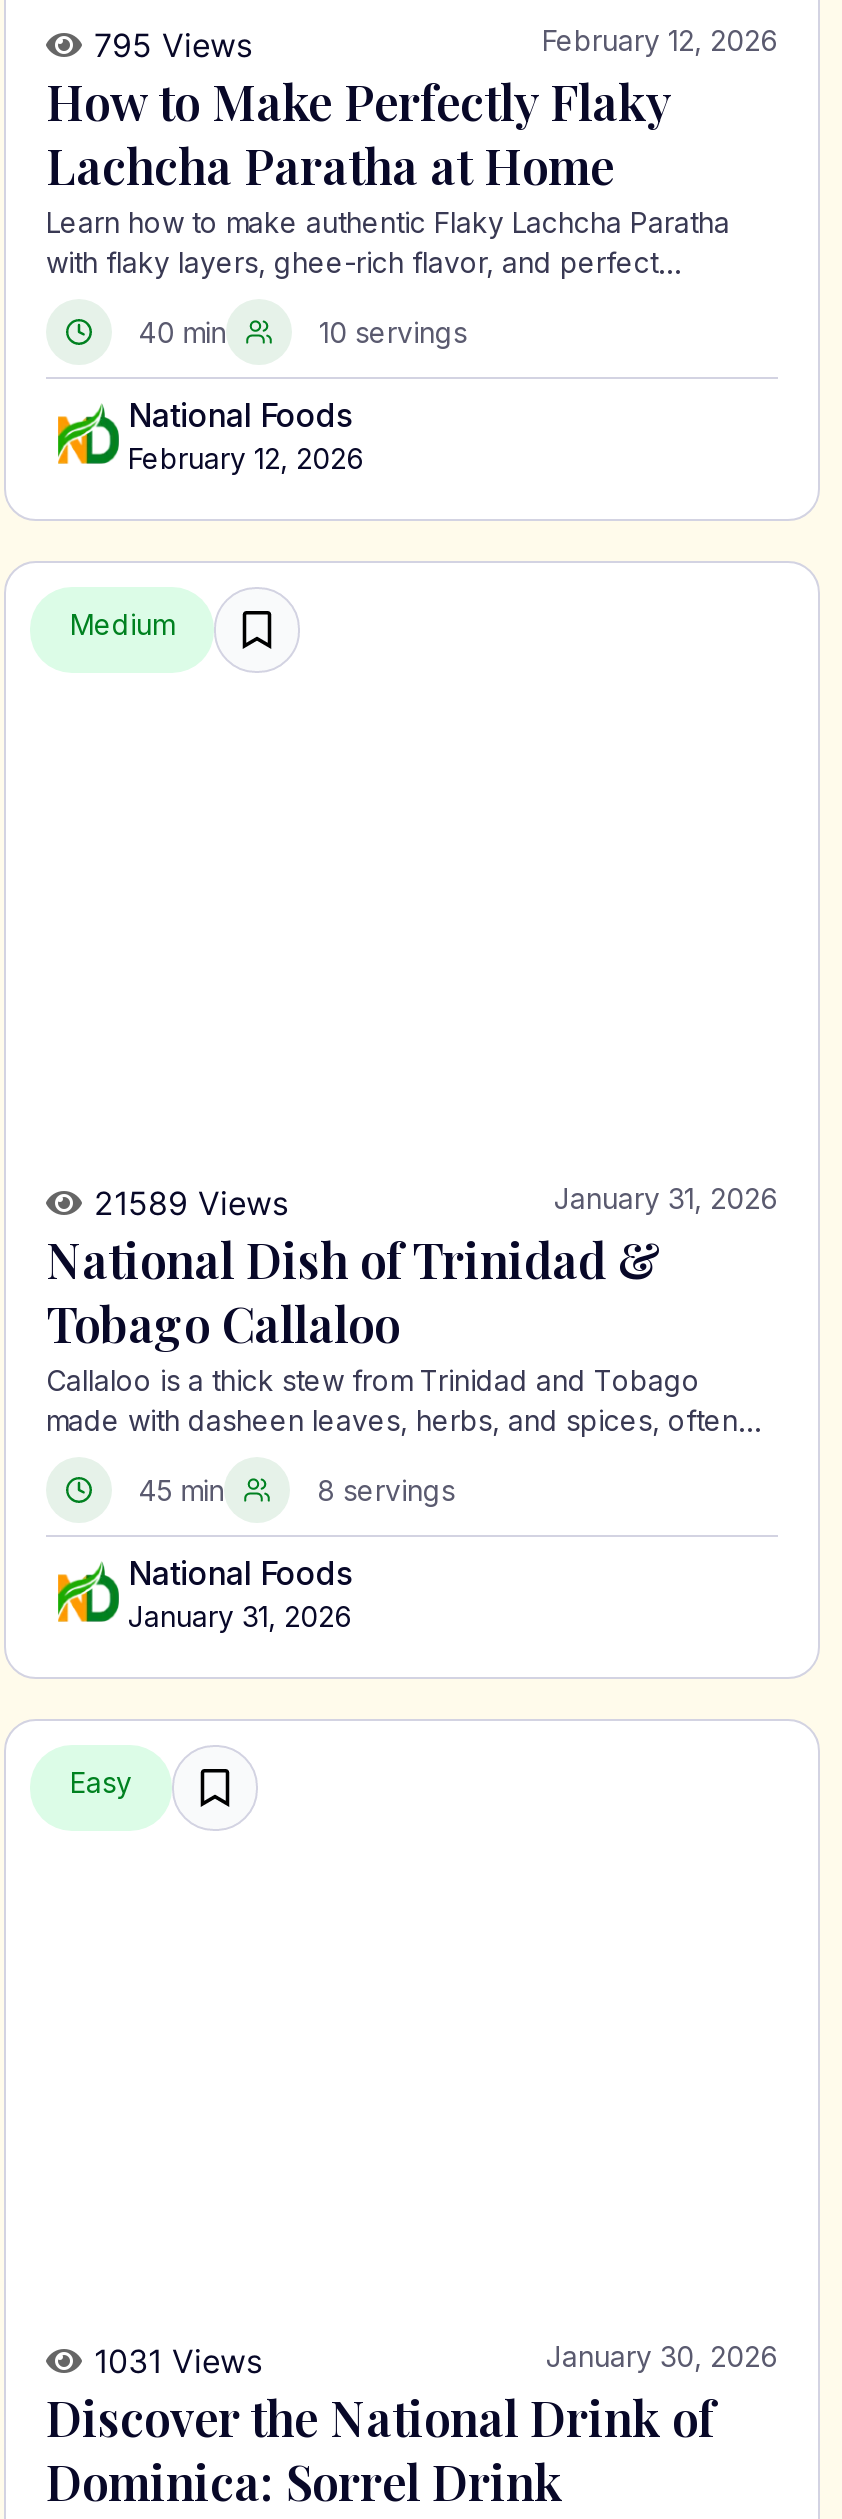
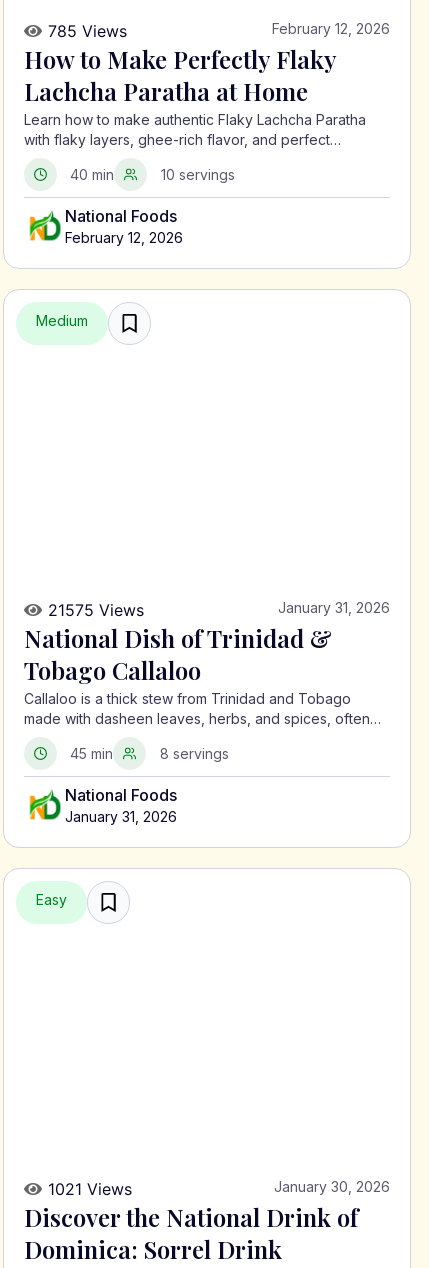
- 795 Views
+ 785 Views

- 21589 Views
+ 21575 Views

- 1031 Views
+ 1021 Views
